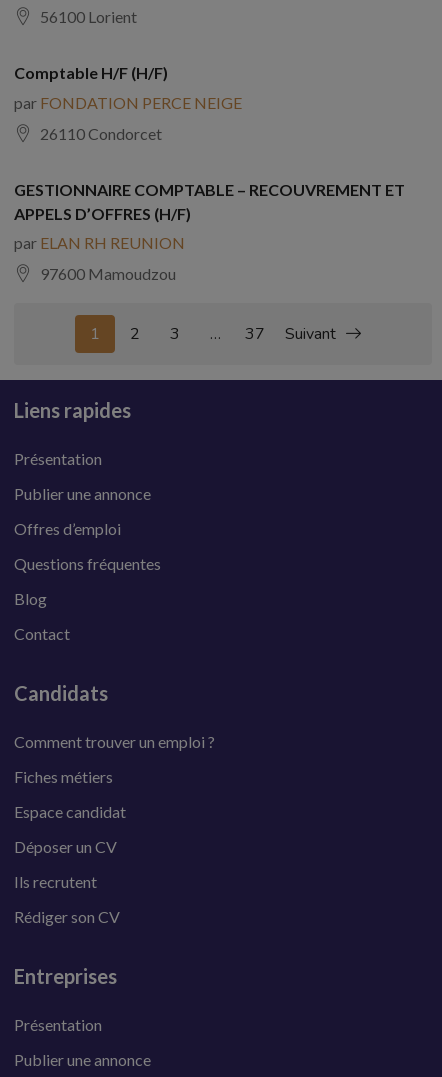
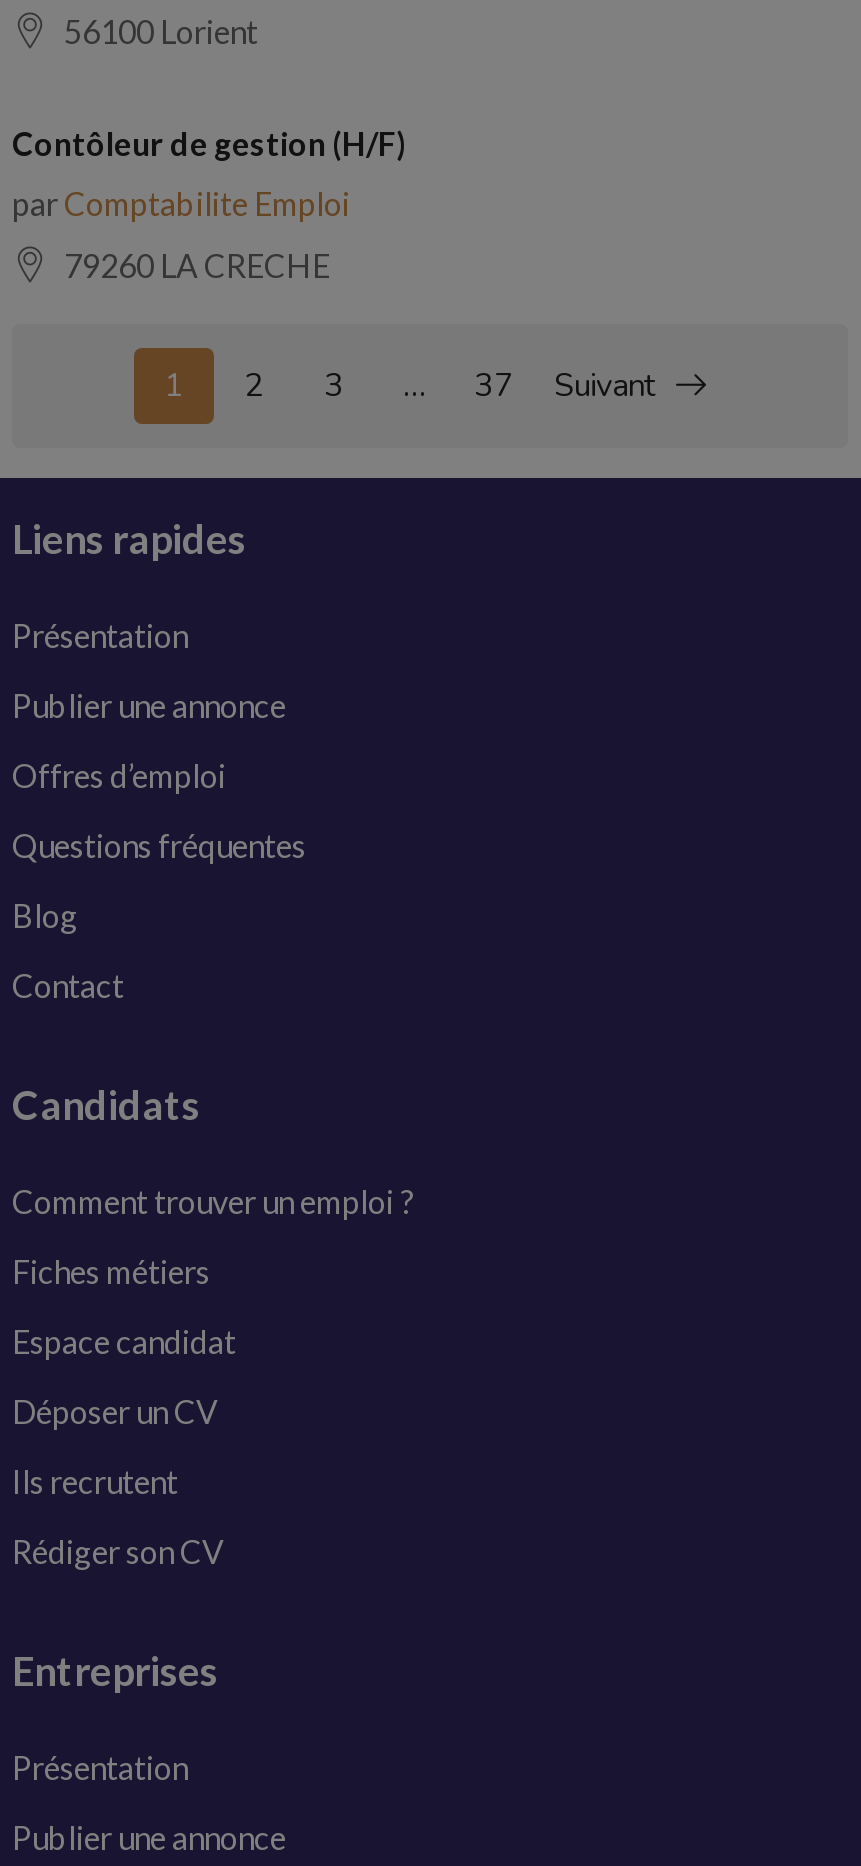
- Comptable H/F (H/F)
- par FONDATION PERCE NEIGE
- 26110 Condorcet
- GESTIONNAIRE COMPTABLE – RECOUVREMENT ET
- APPELS D’OFFRES (H/F)
- par ELAN RH REUNION
- 97600 Mamoudzou
+ Contôleur de gestion (H/F)
+ par Comptabilite Emploi
+ 79260 LA CRECHE
